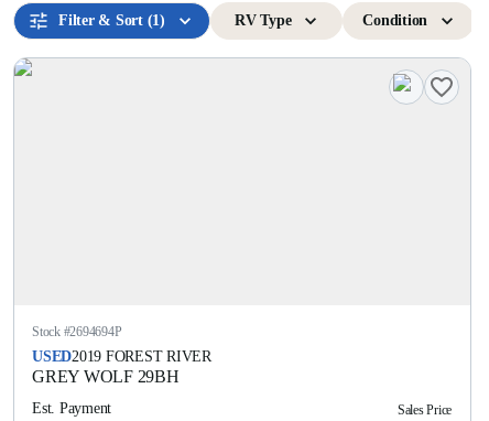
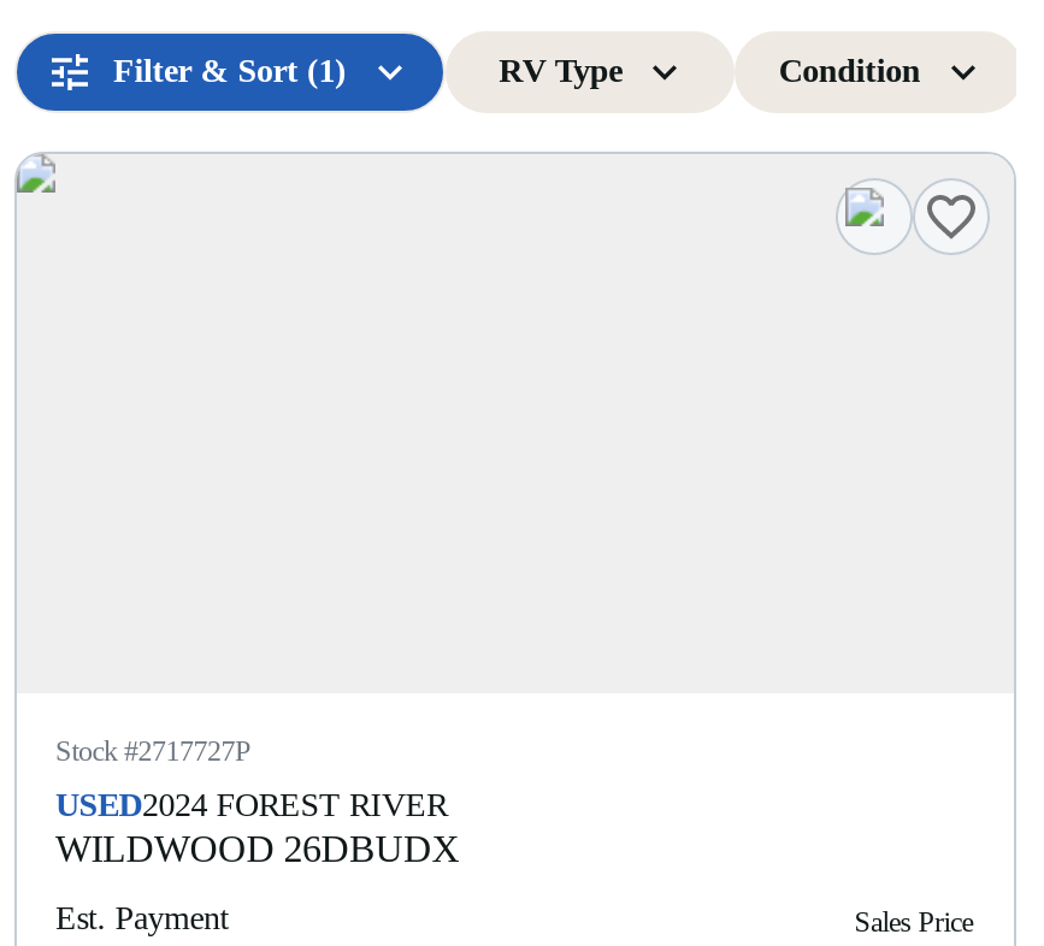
- Stock #2694694P
+ Stock #2717727P

- USED2019 FOREST RIVER
- GREY WOLF 29BH
+ USED2024 FOREST RIVER
+ WILDWOOD 26DBUDX
